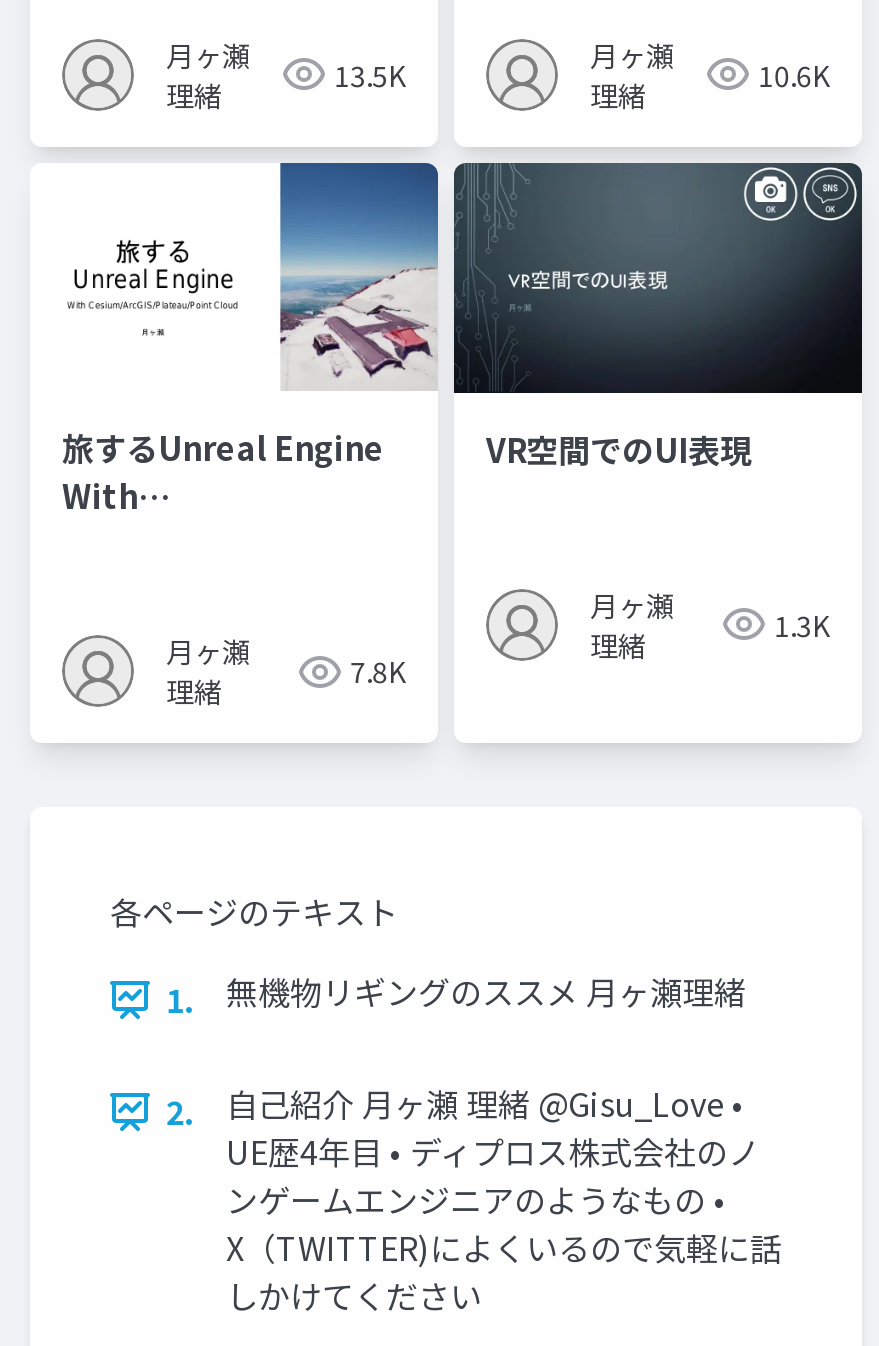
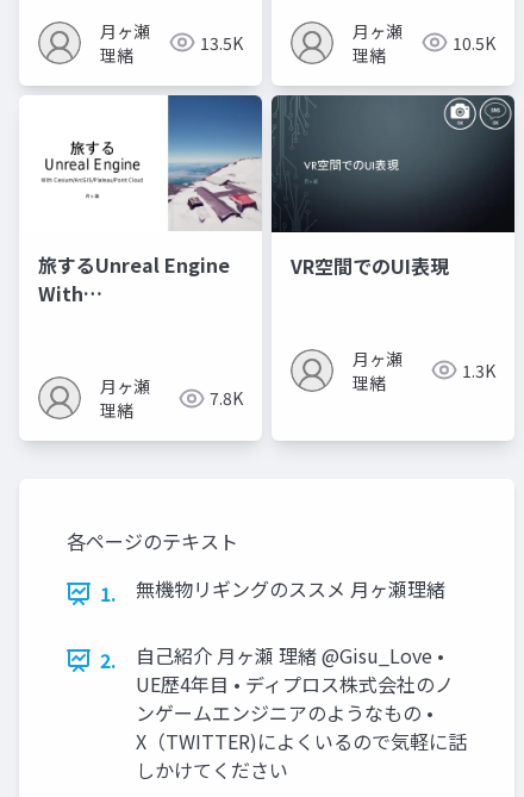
- 月ヶ瀬 10.6K
+ 月ヶ瀬 10.5K
